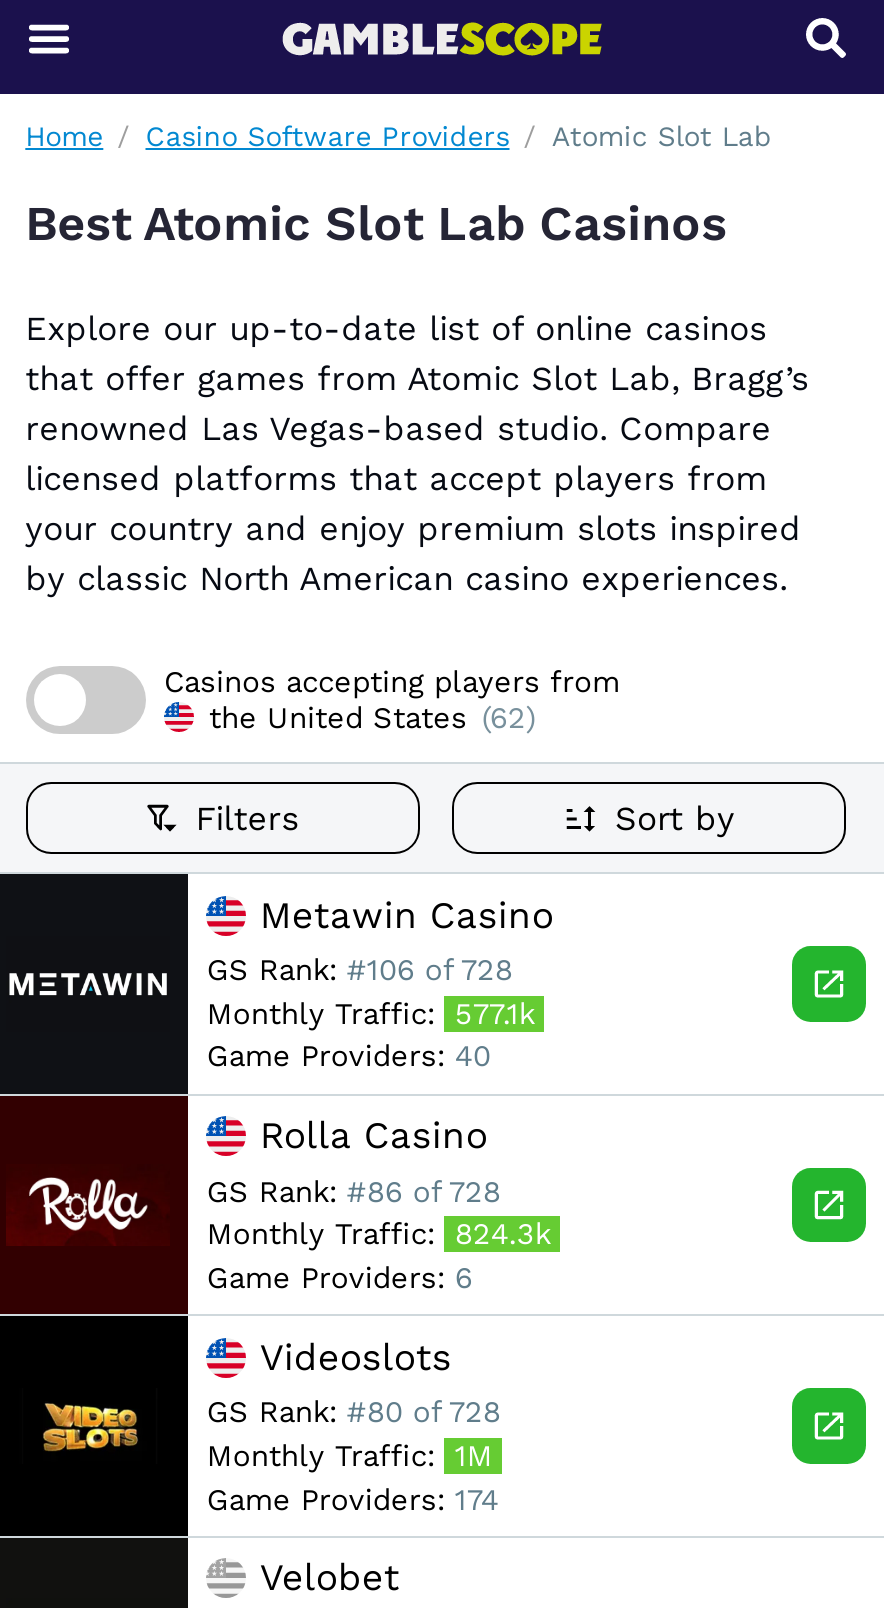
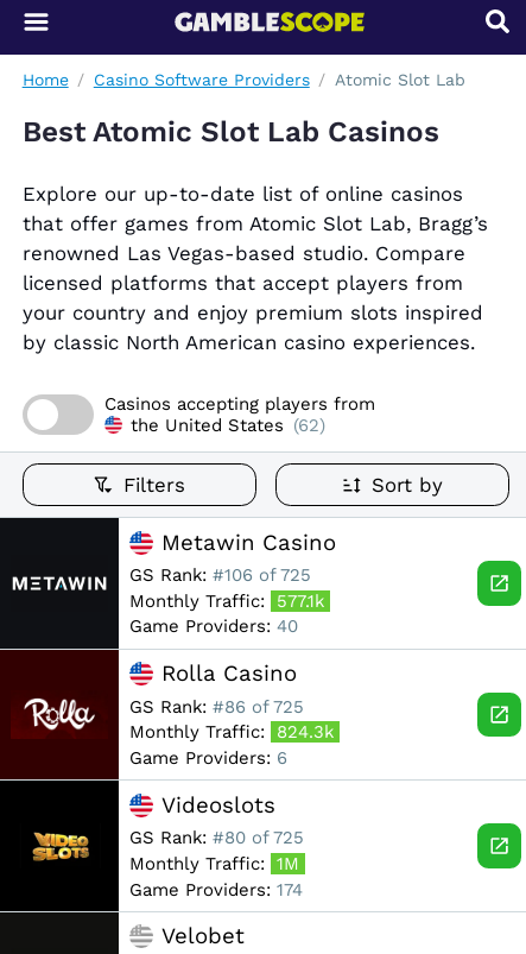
- GS Rank: #106 of 728
+ GS Rank: #106 of 725

- GS Rank: #86 of 728
+ GS Rank: #86 of 725

- GS Rank: #80 of 728
+ GS Rank: #80 of 725
